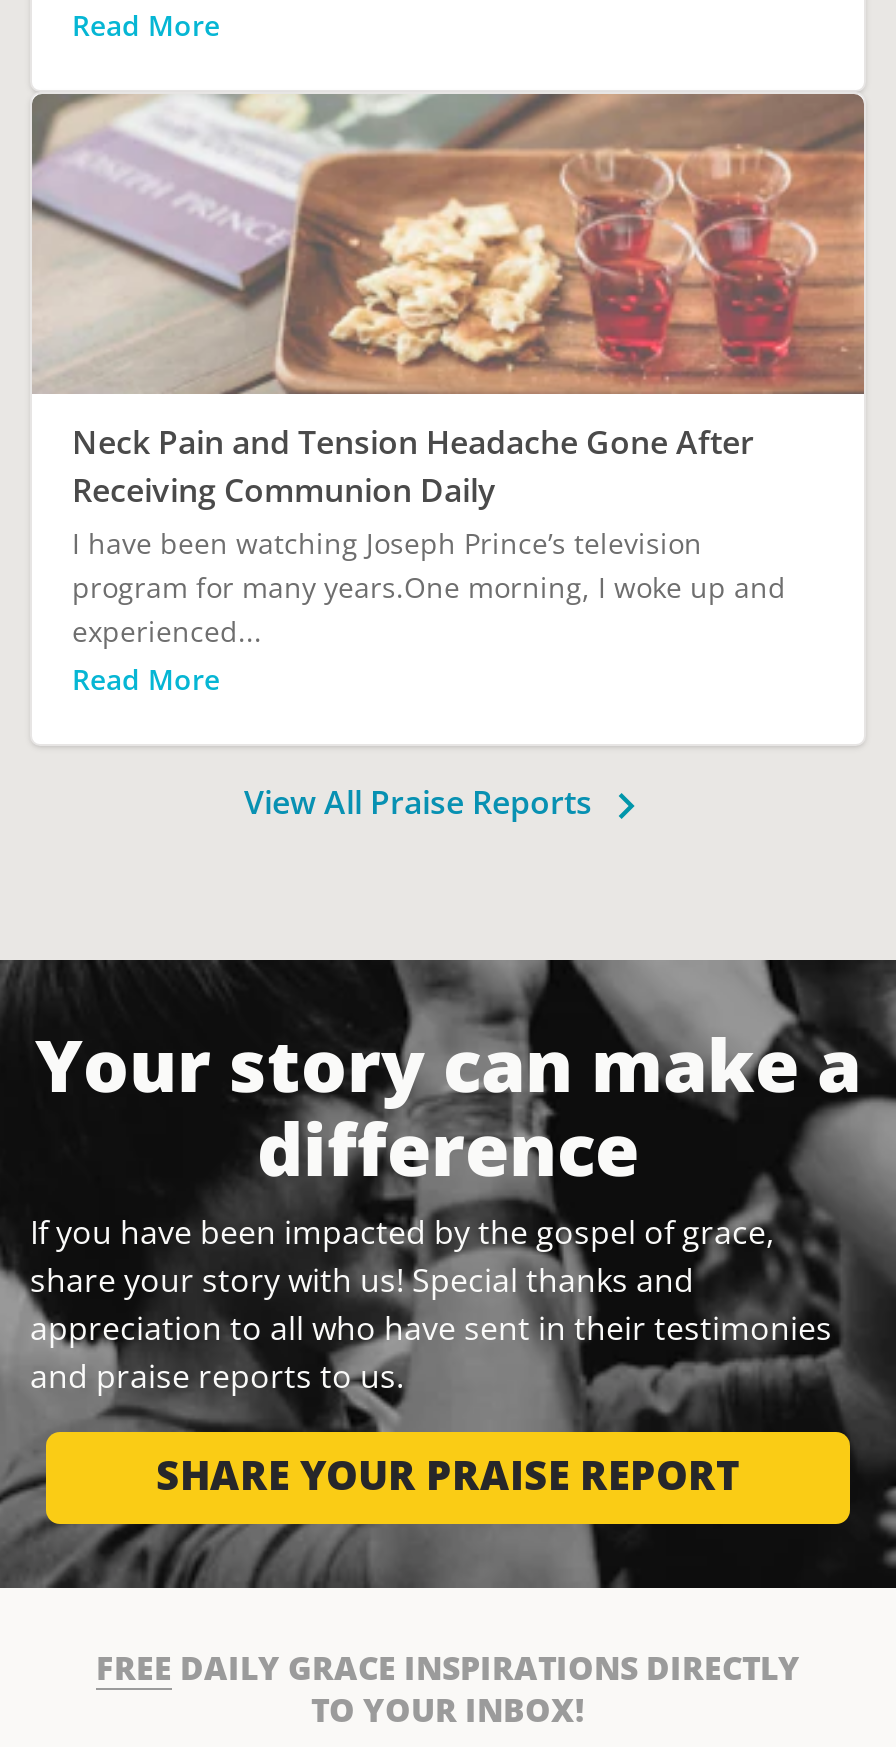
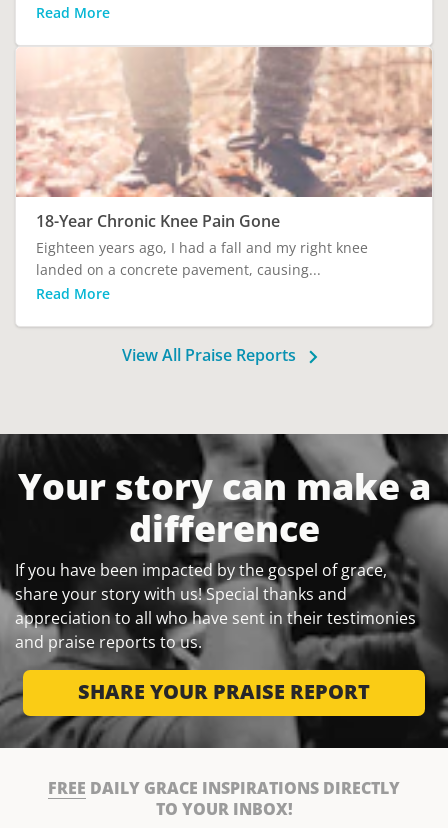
- [image]
- Neck Pain and Tension Headache Gone After
- Receiving Communion Daily
- I have been watching Joseph Prince’s television
- program for many years.One morning, I woke up and
- experienced...
+ [image]
+ 18-Year Chronic Knee Pain Gone
+ Eighteen years ago, I had a fall and my right knee
+ landed on a concrete pavement, causing...
